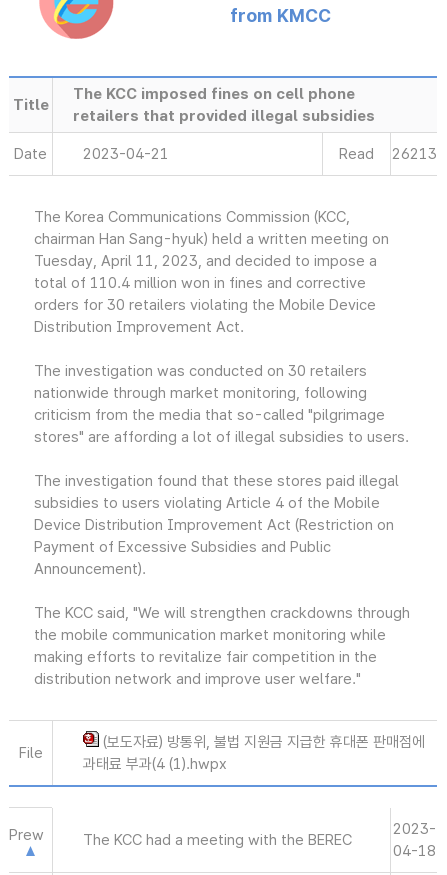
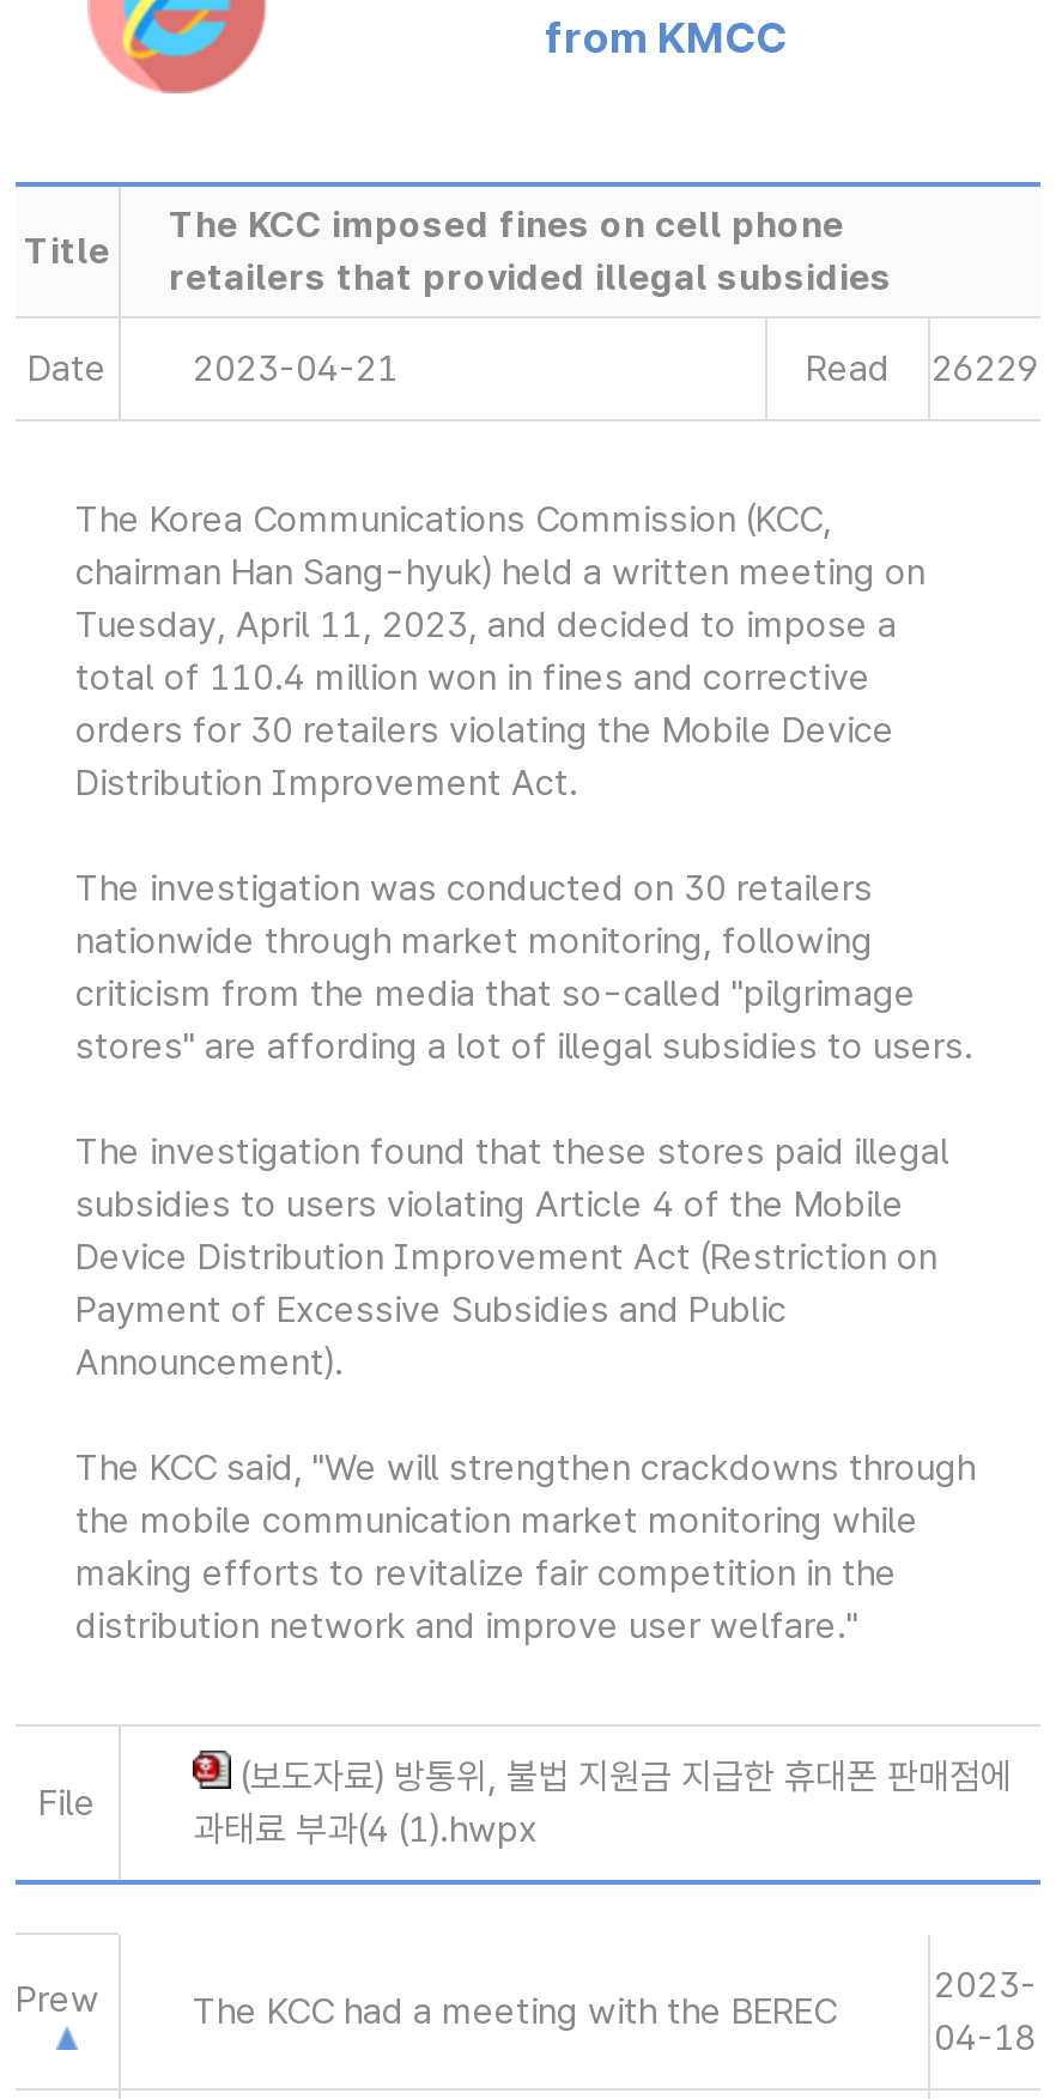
- Read 26213
+ Read 26229
